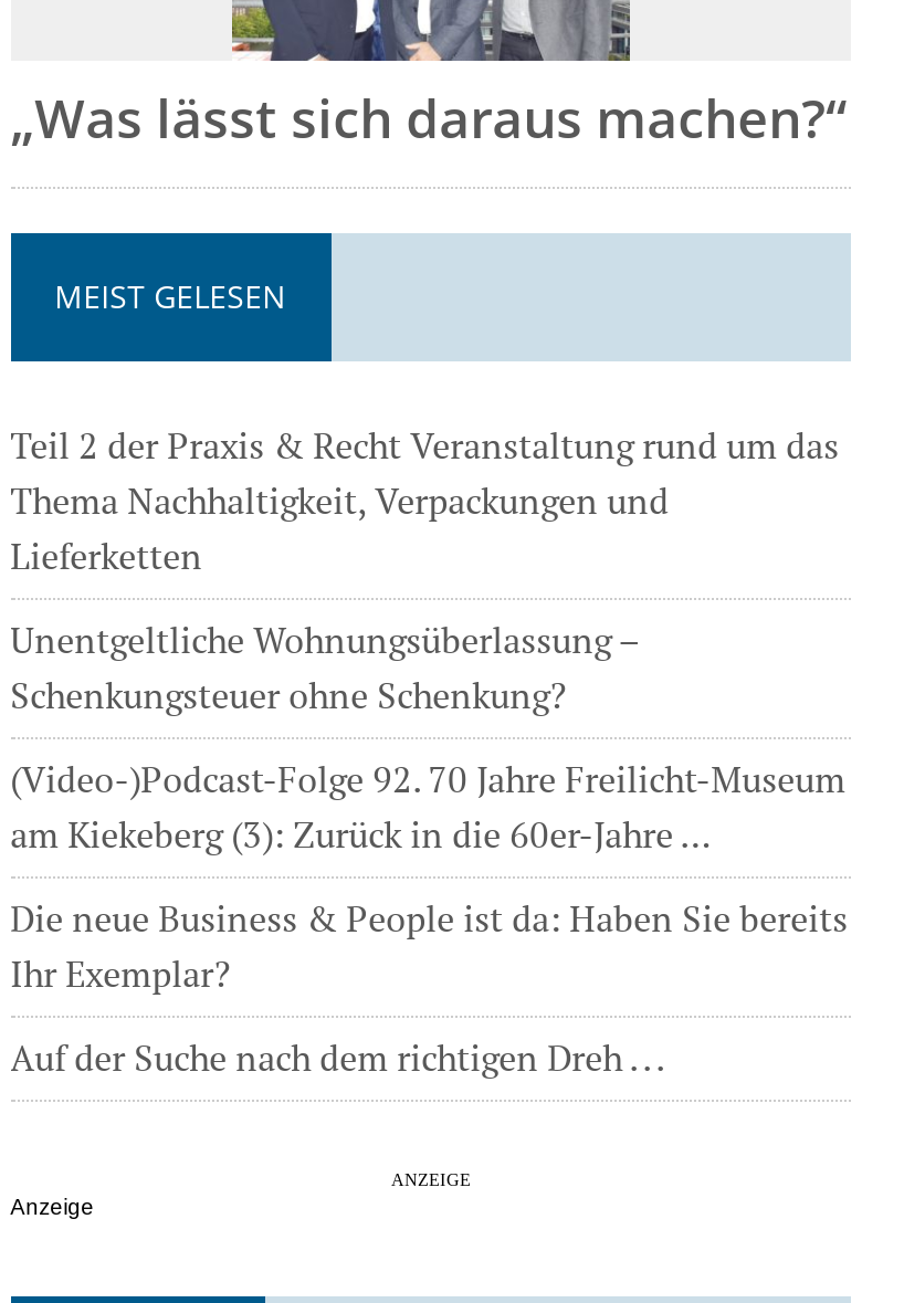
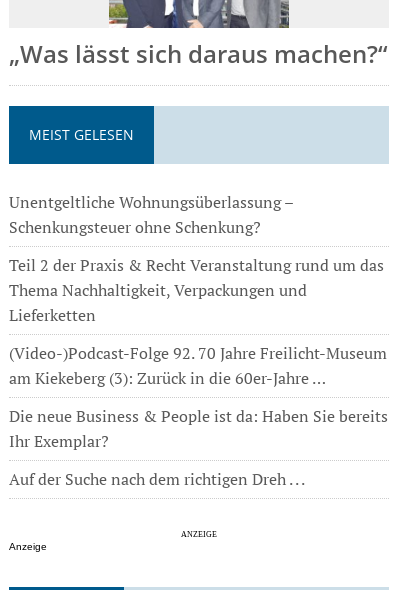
moved down: Teil 2 der Praxis & Recht Veranstaltung rund um das | Thema Nachhaltigkeit, Verpackungen und | Lieferketten

moved up: Unentgeltliche Wohnungsüberlassung – | Schenkungsteuer ohne Schenkung?
